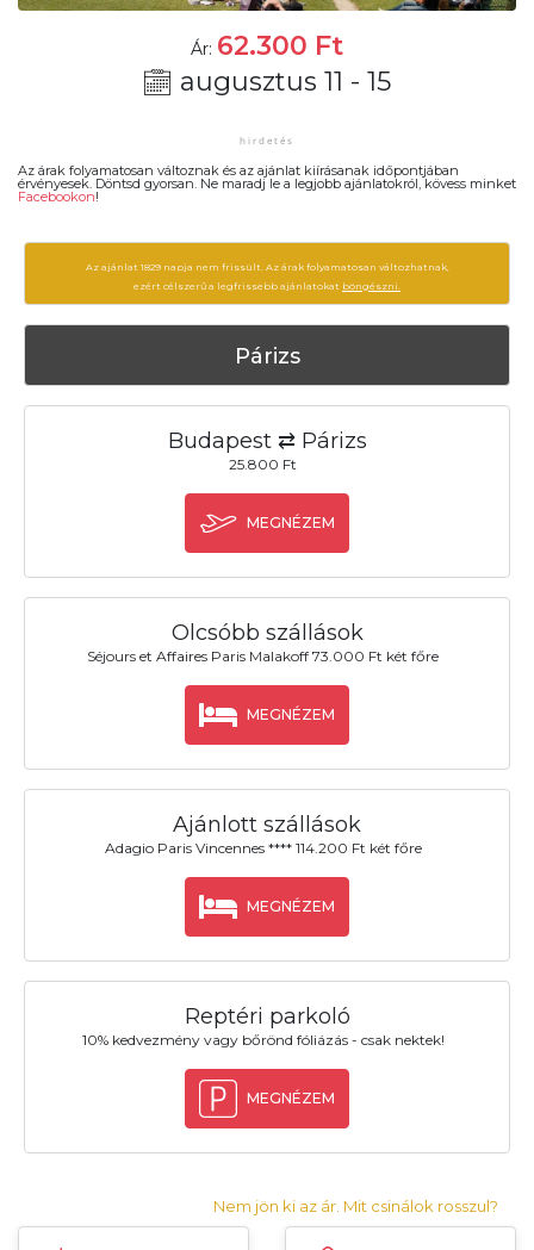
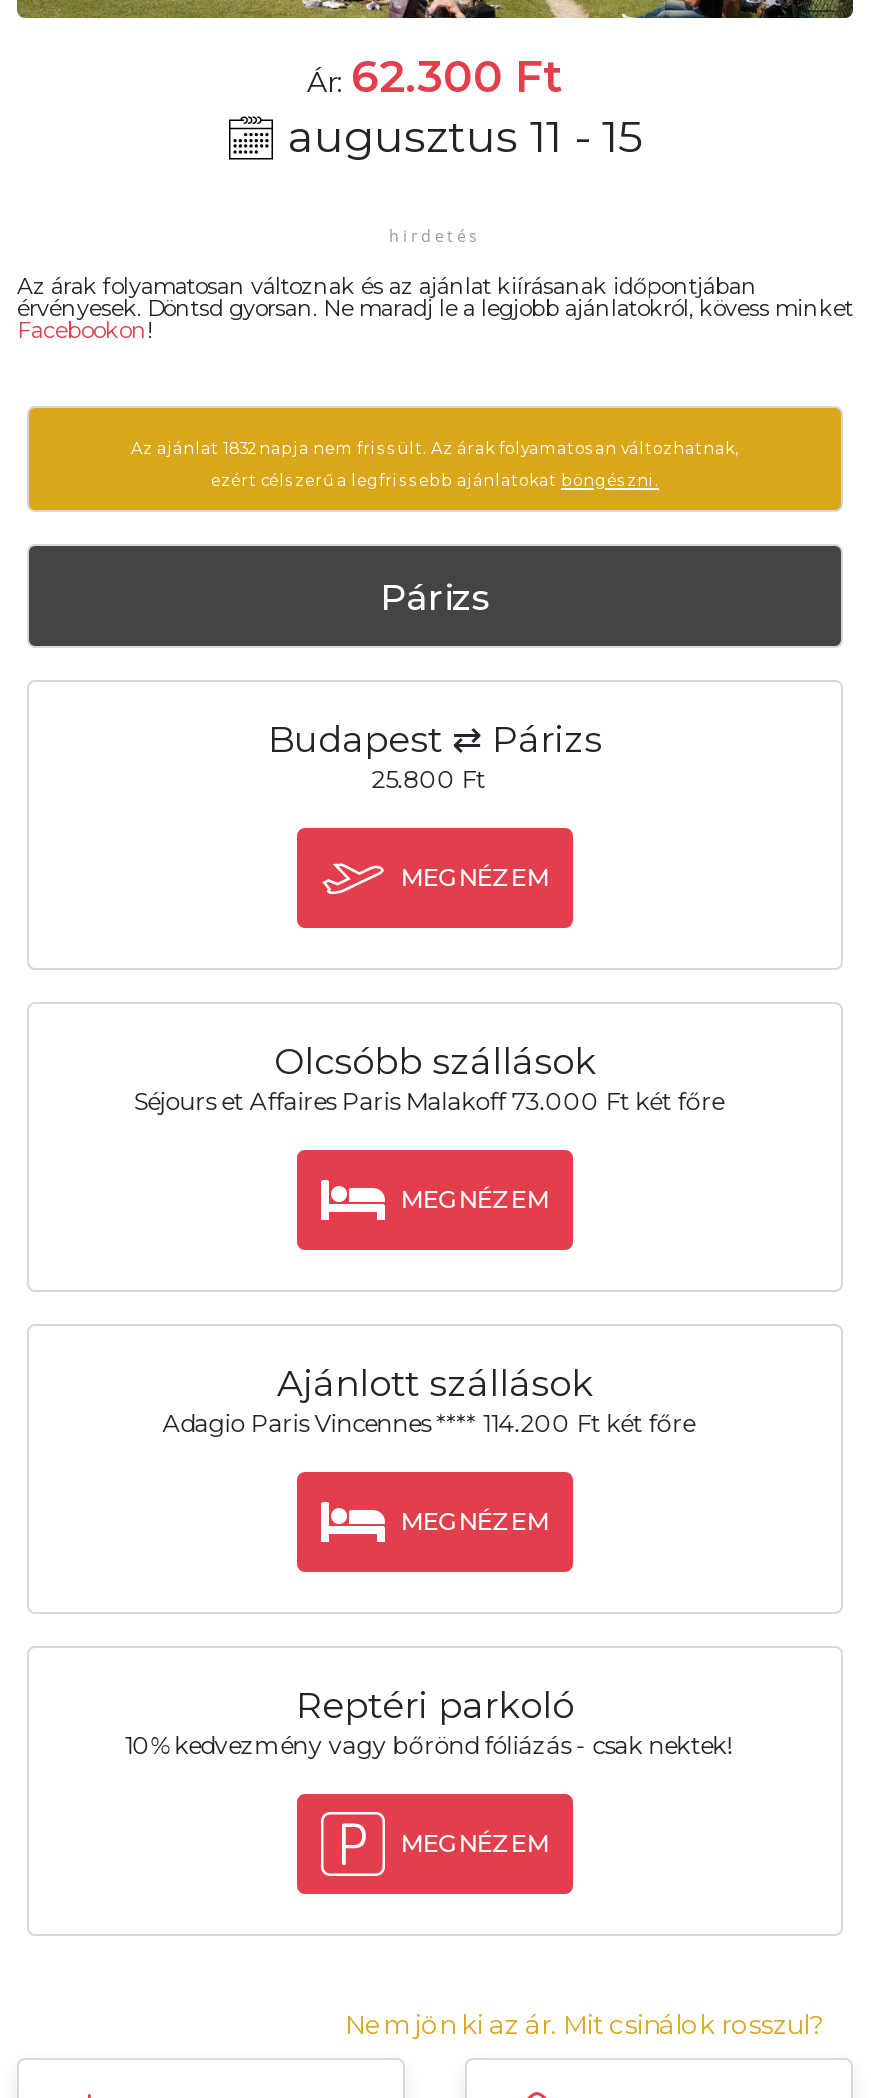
- Az ajánlat 1829 napja nem frissült. Az árak folyamatosan változhatnak,
+ Az ajánlat 1832 napja nem frissült. Az árak folyamatosan változhatnak,
